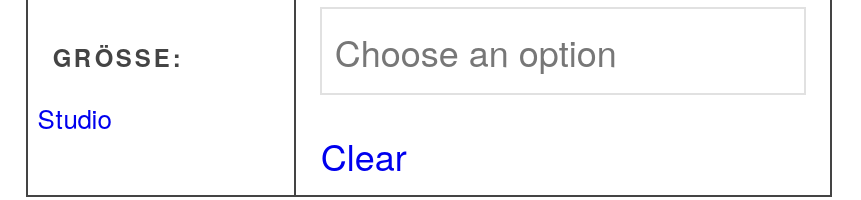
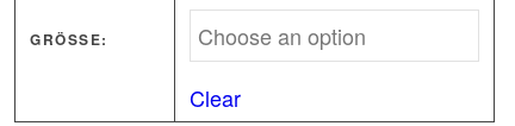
- Studio
